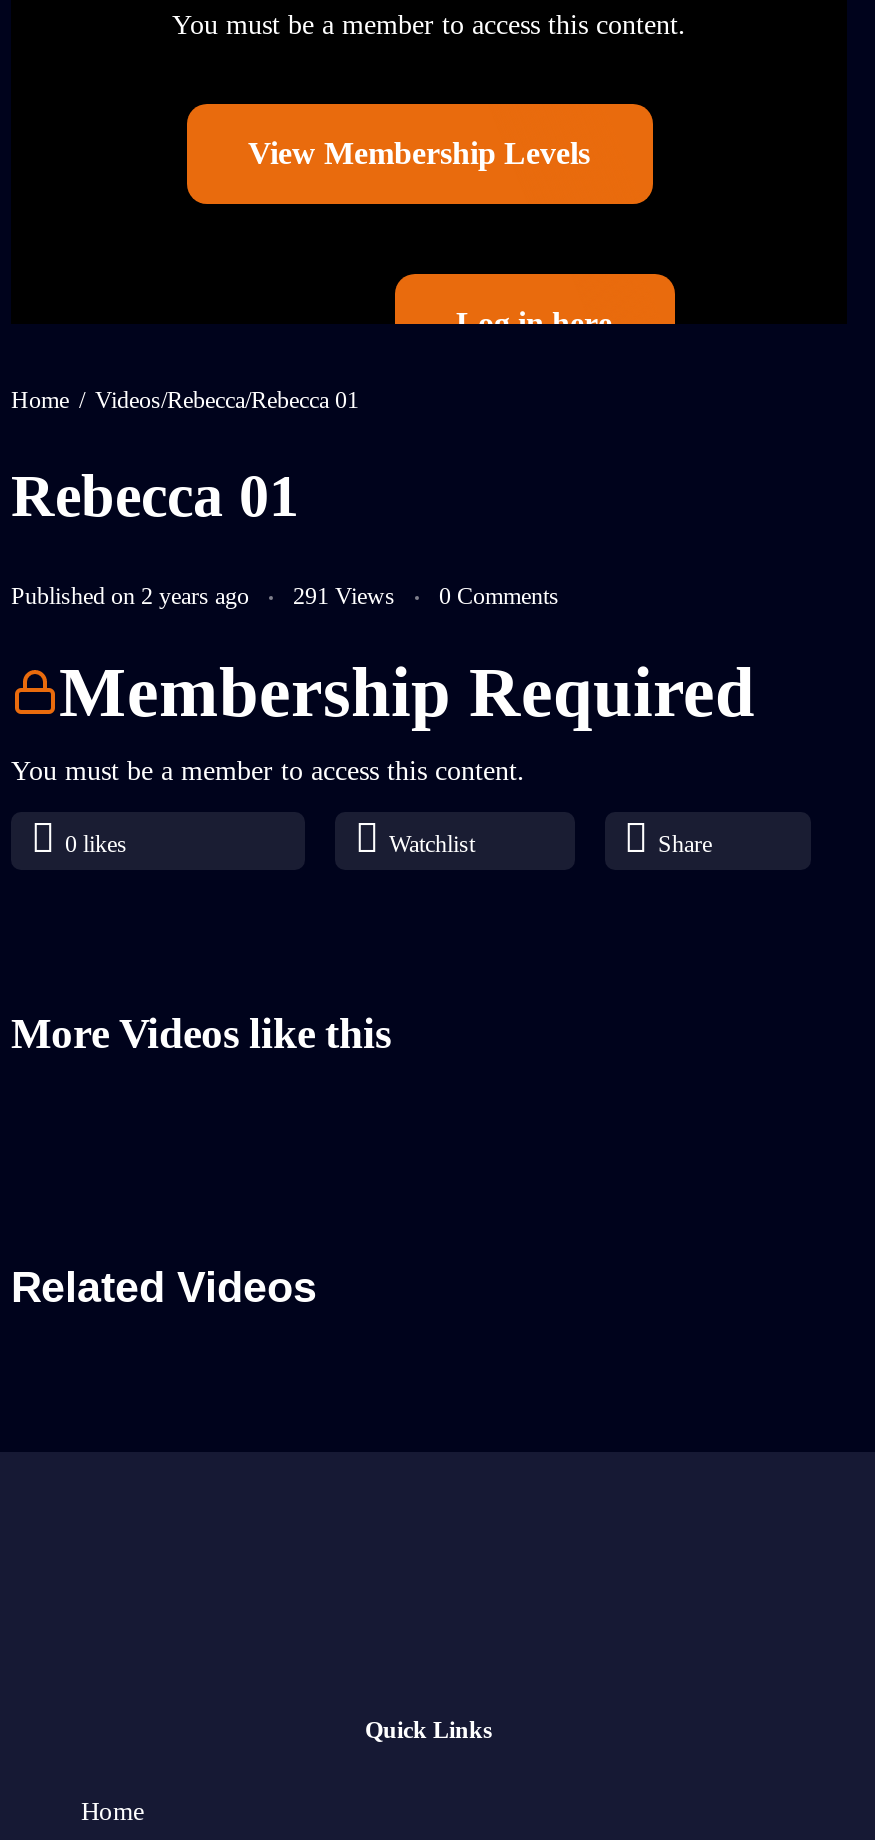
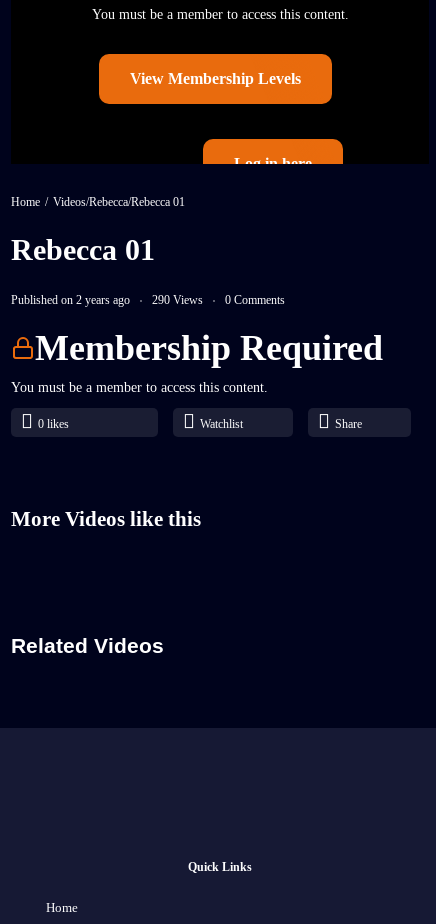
- Published on 2 years ago 291 Views 0 Comments
+ Published on 2 years ago 290 Views 0 Comments
